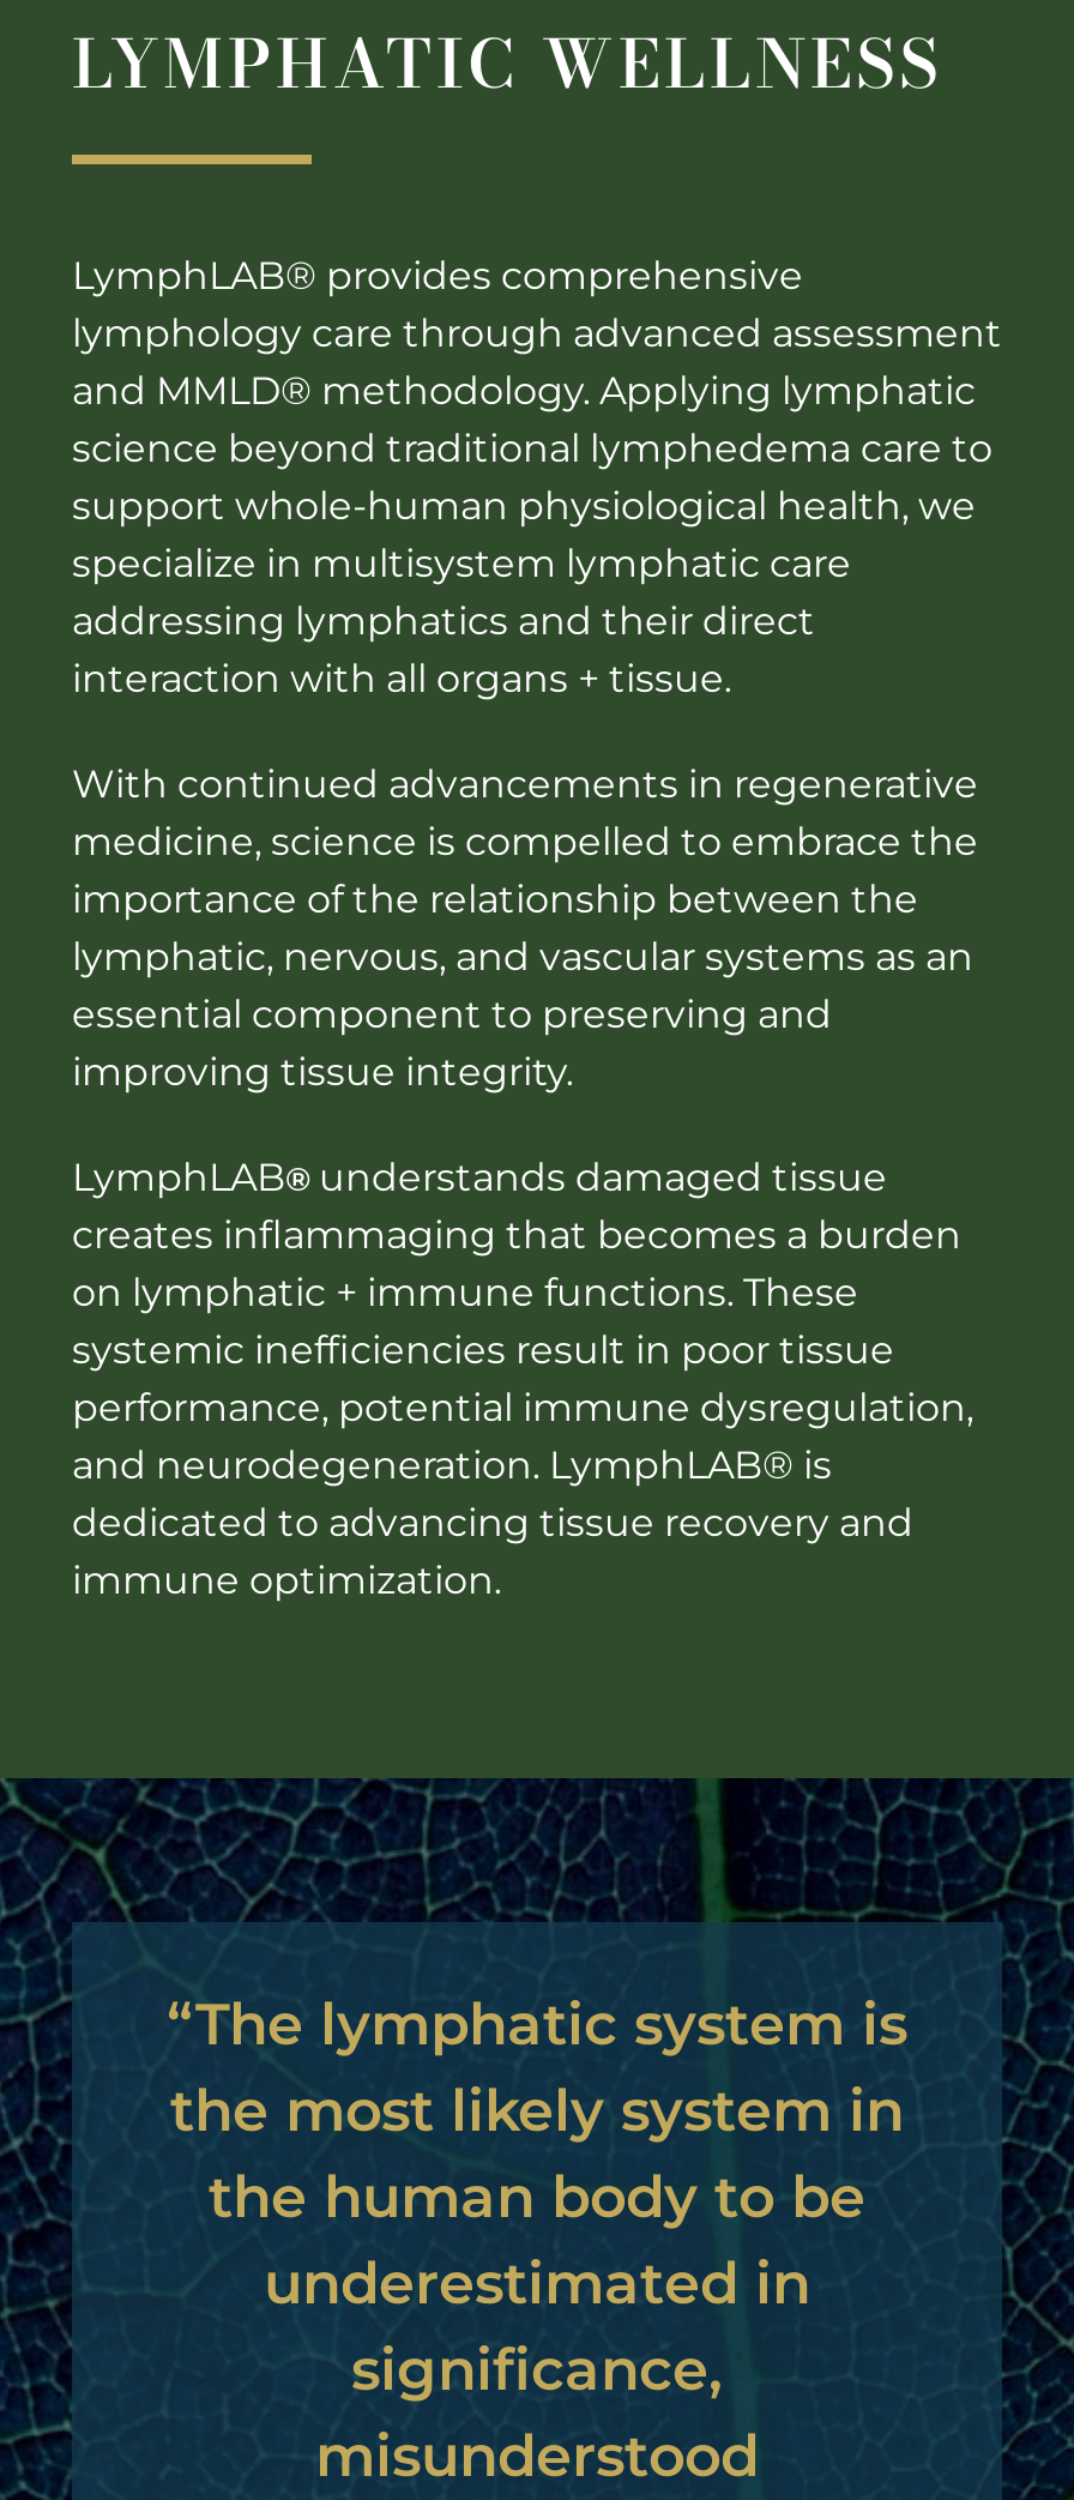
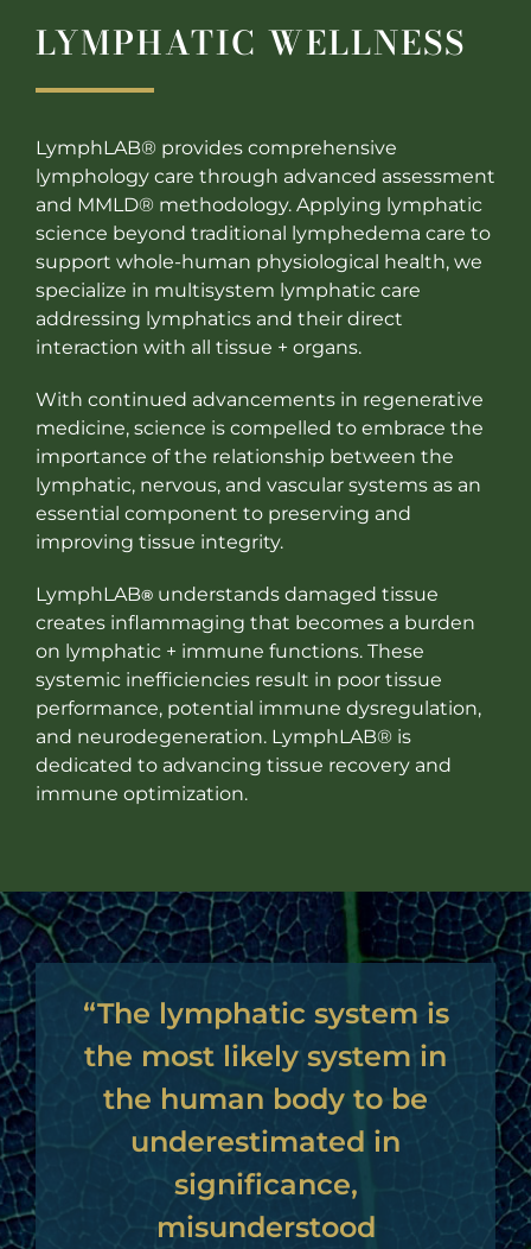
- interaction with all organs + tissue.
+ interaction with all tissue + organs.
